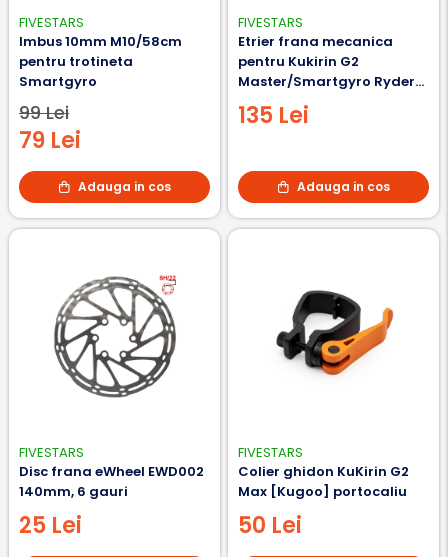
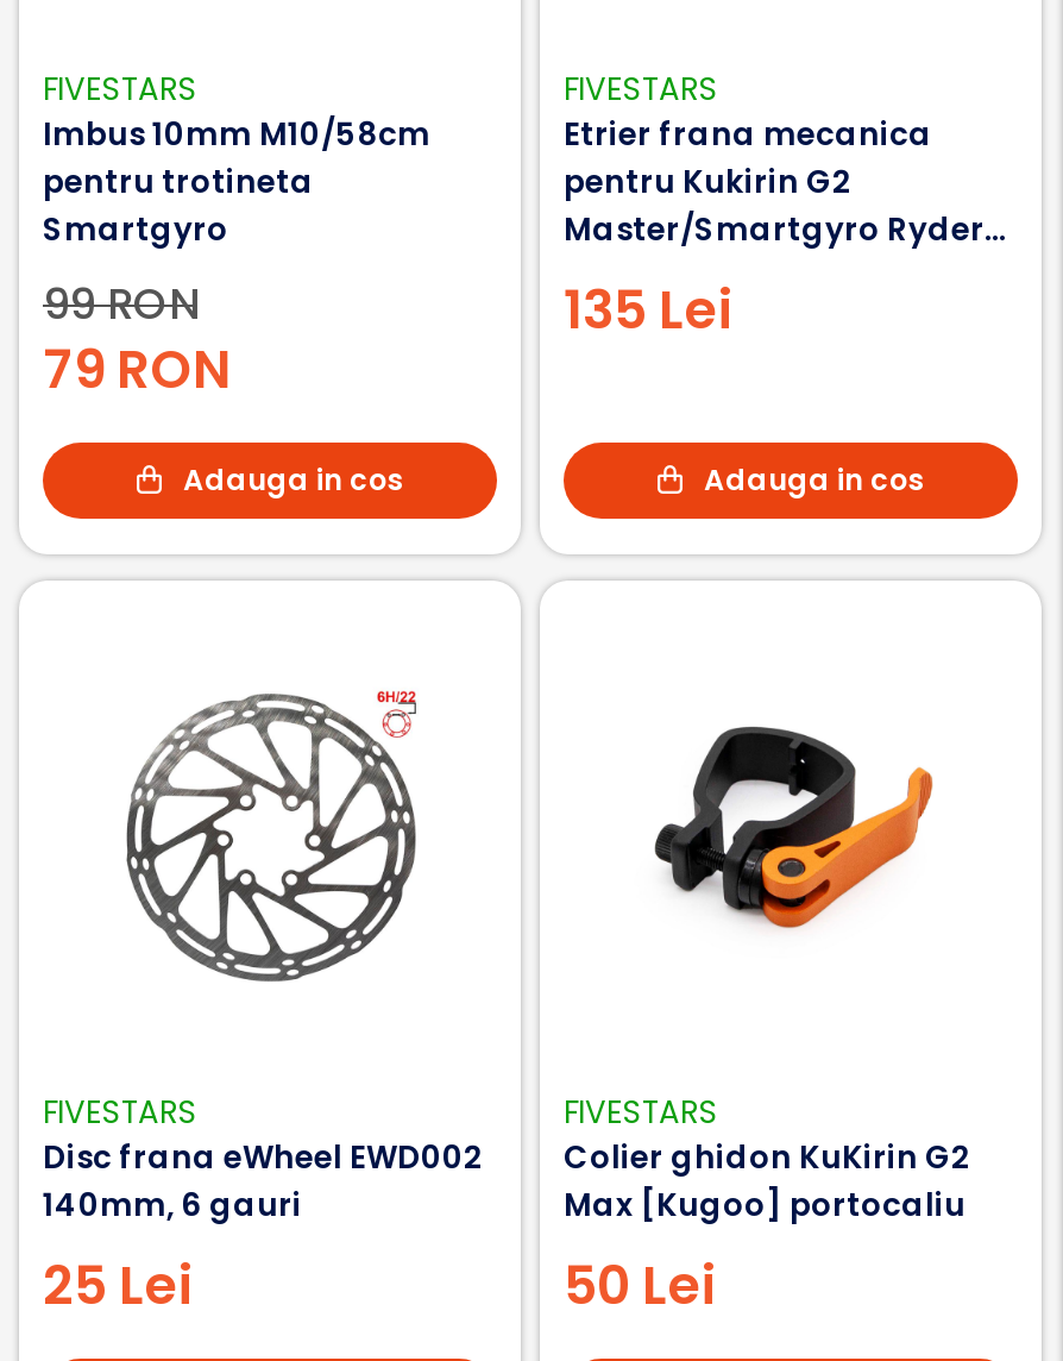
- 99 Lei
- 79 Lei
+ 99 RON
+ 79 RON
